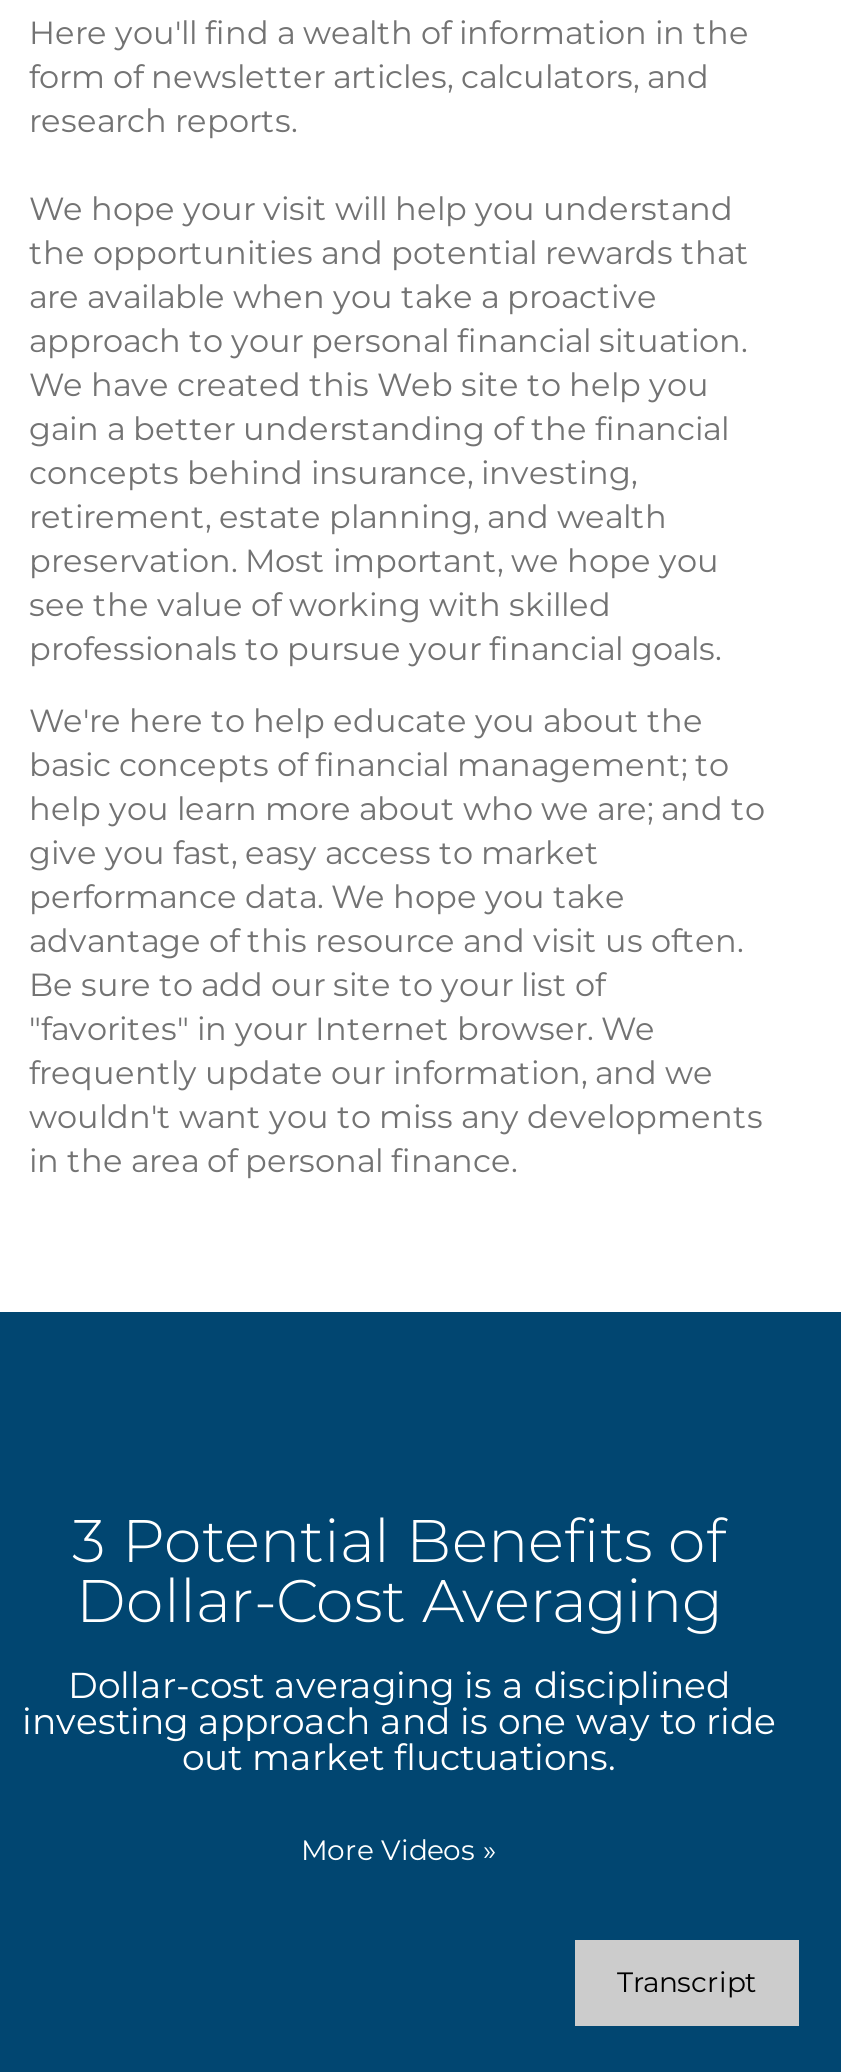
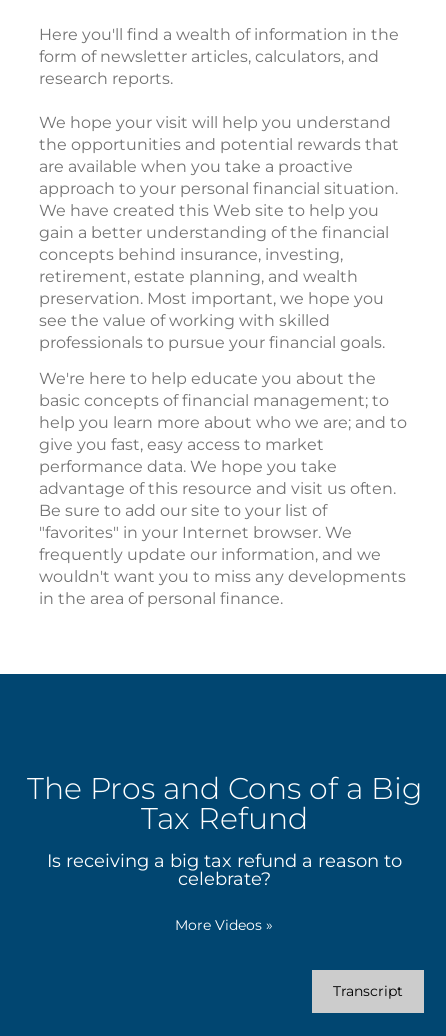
- 3 Potential Benefits of
- Dollar-Cost Averaging
- Dollar-cost averaging is a disciplined
- investing approach and is one way to ride
- out market fluctuations.
+ The Pros and Cons of a Big
+ Tax Refund
+ Is receiving a big tax refund a reason to
+ celebrate?
